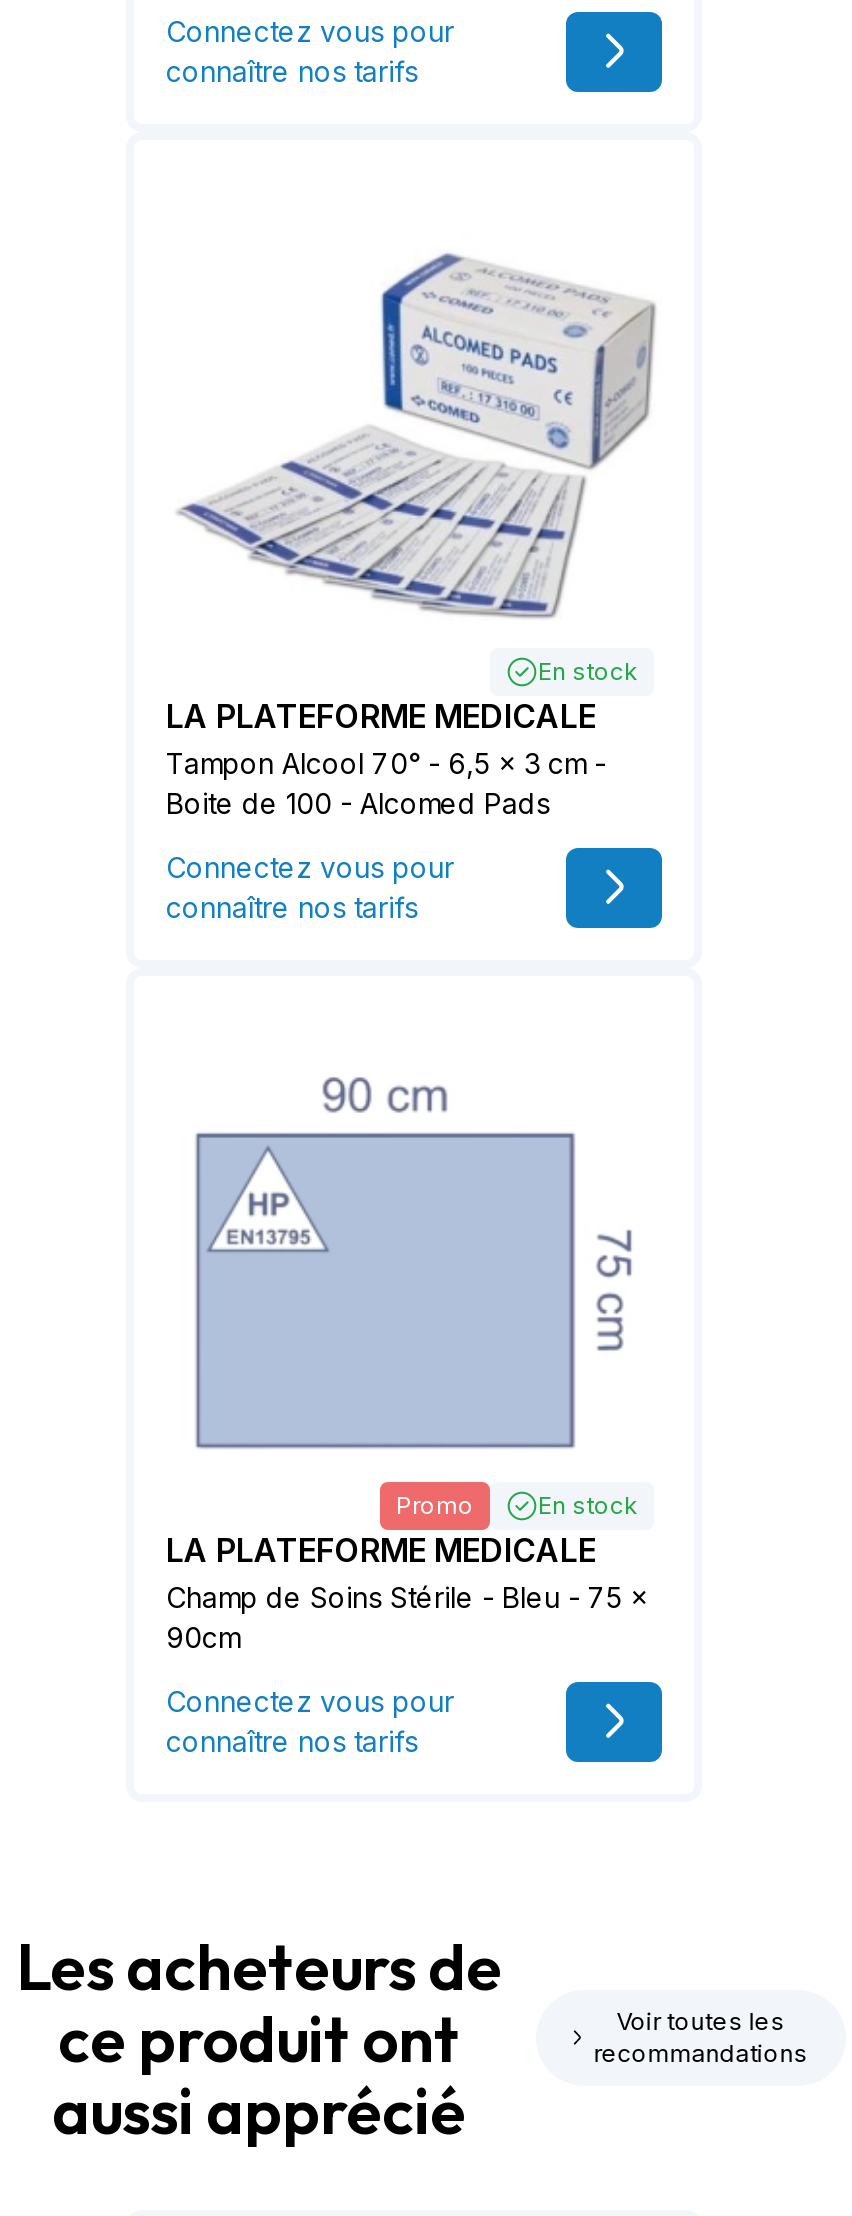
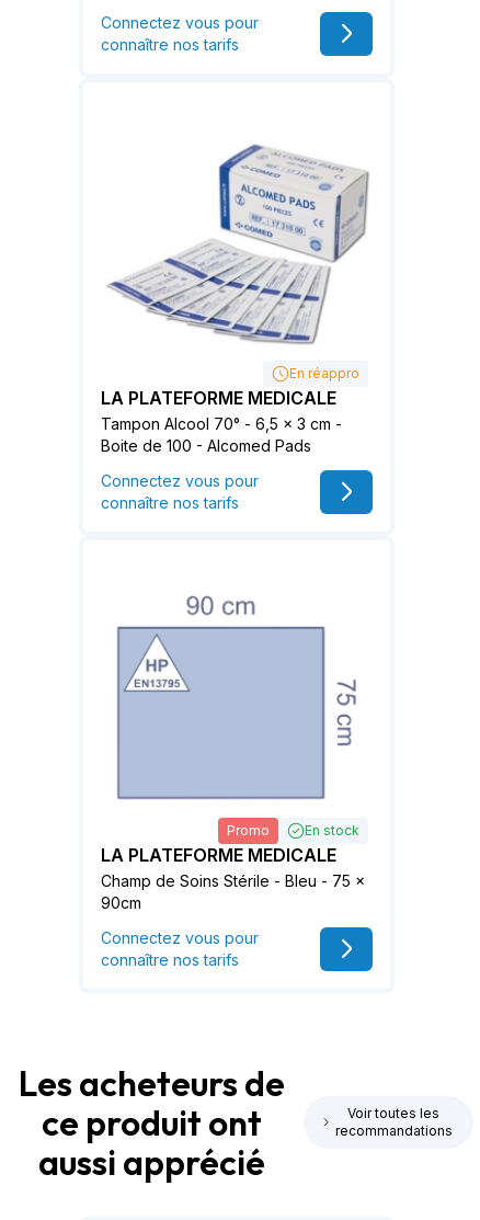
- En stock
+ En réappro
